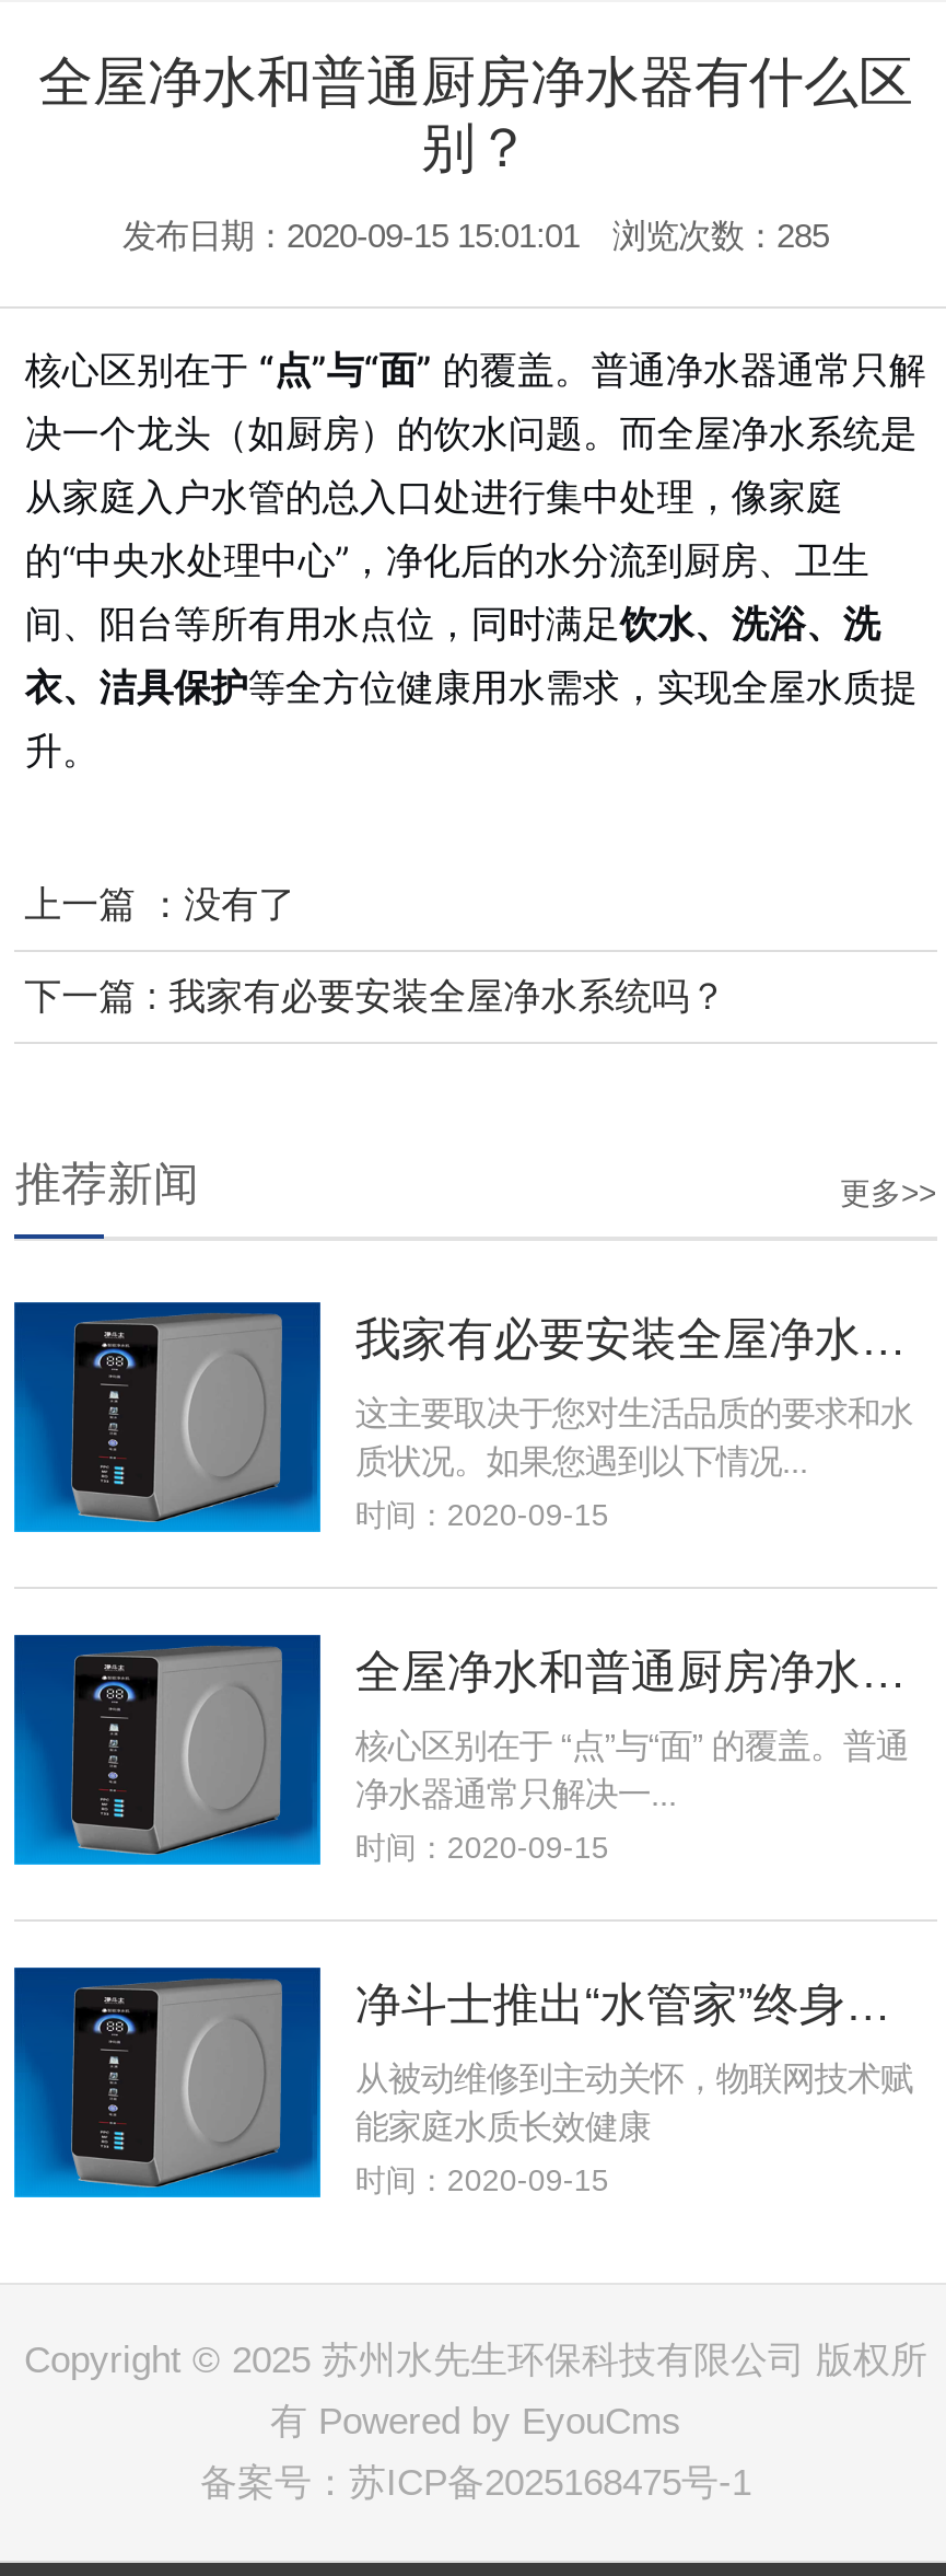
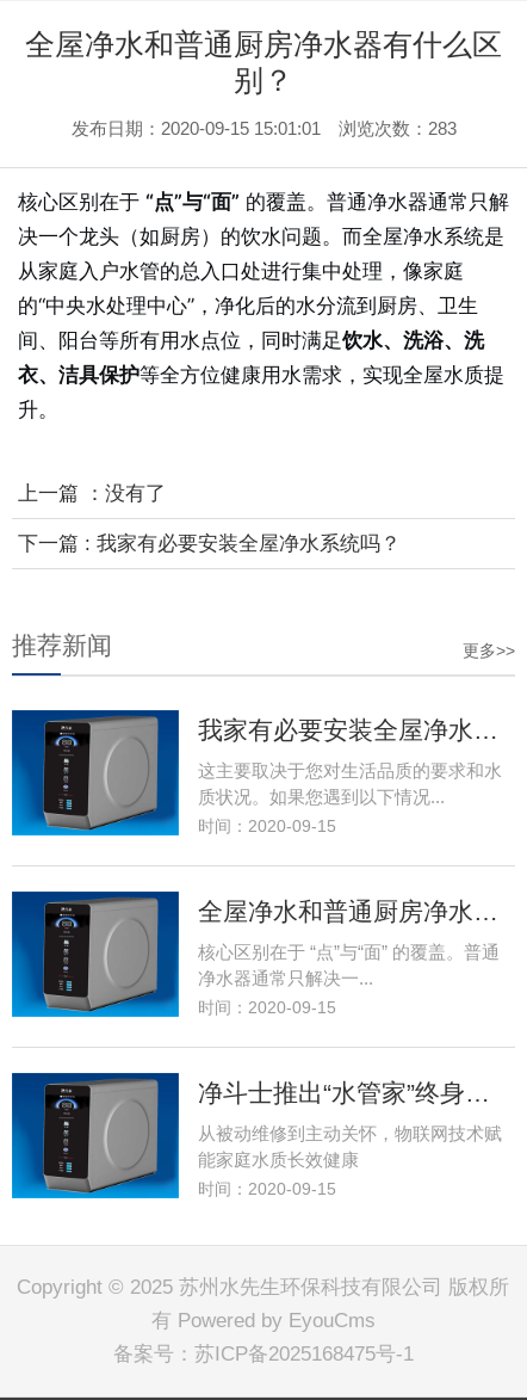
- 发布日期：2020-09-15 15:01:01 浏览次数：285
+ 发布日期：2020-09-15 15:01:01 浏览次数：283
